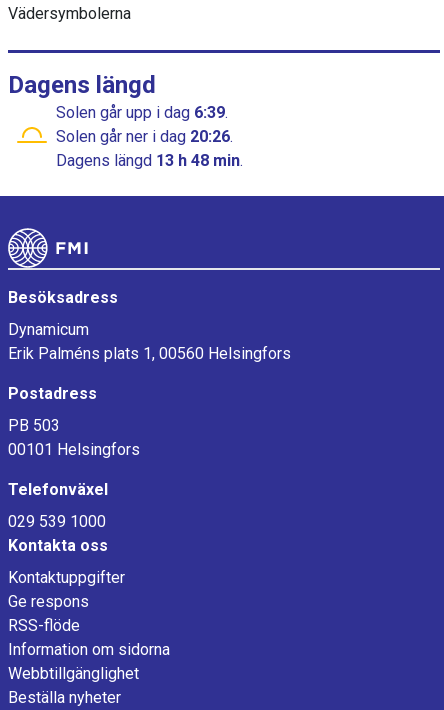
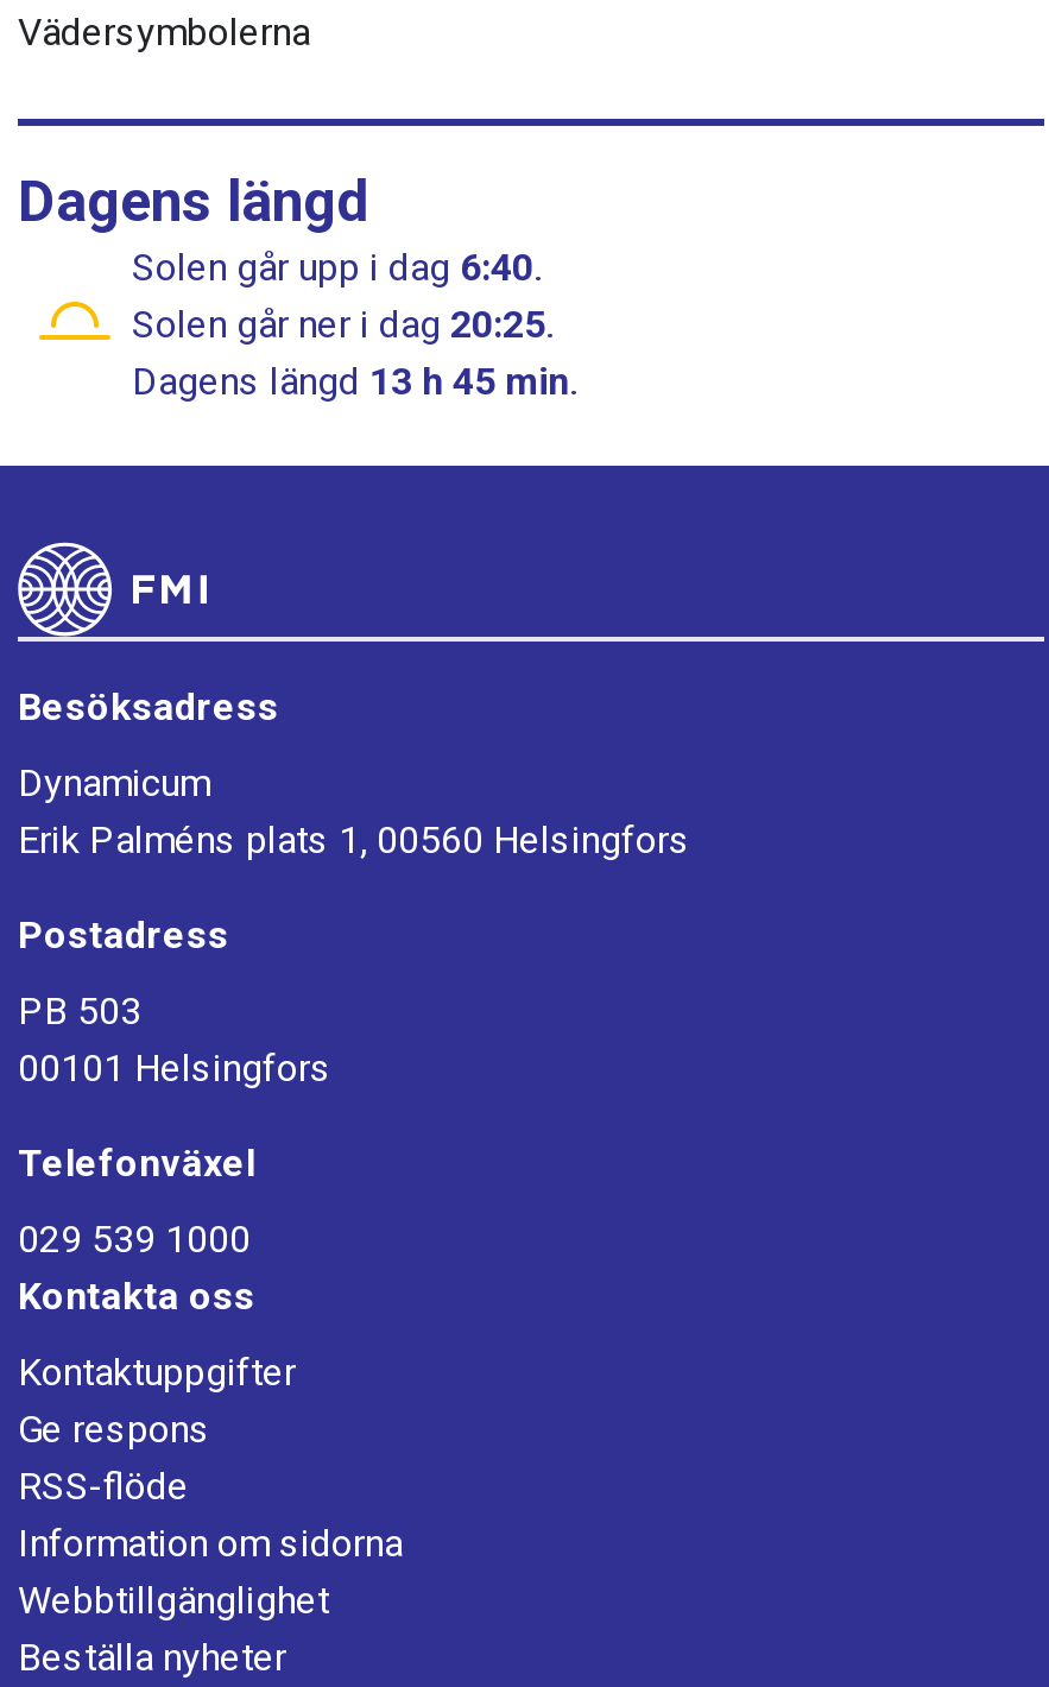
- Solen går upp i dag 6:39.
+ Solen går upp i dag 6:40.

- Solen går ner i dag 20:26.
+ Solen går ner i dag 20:25.

- Dagens längd 13 h 48 min.
+ Dagens längd 13 h 45 min.
